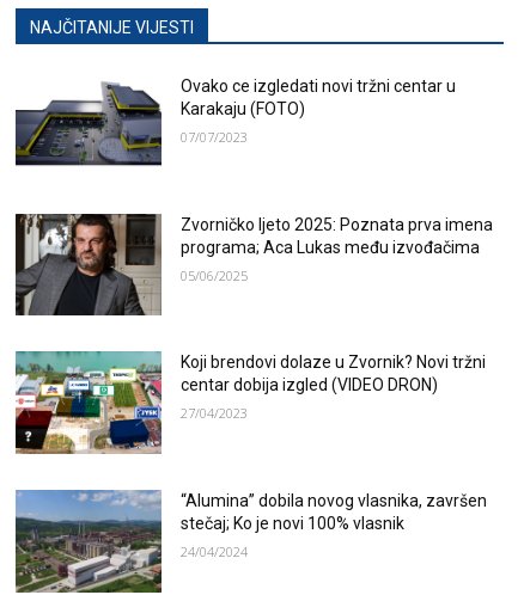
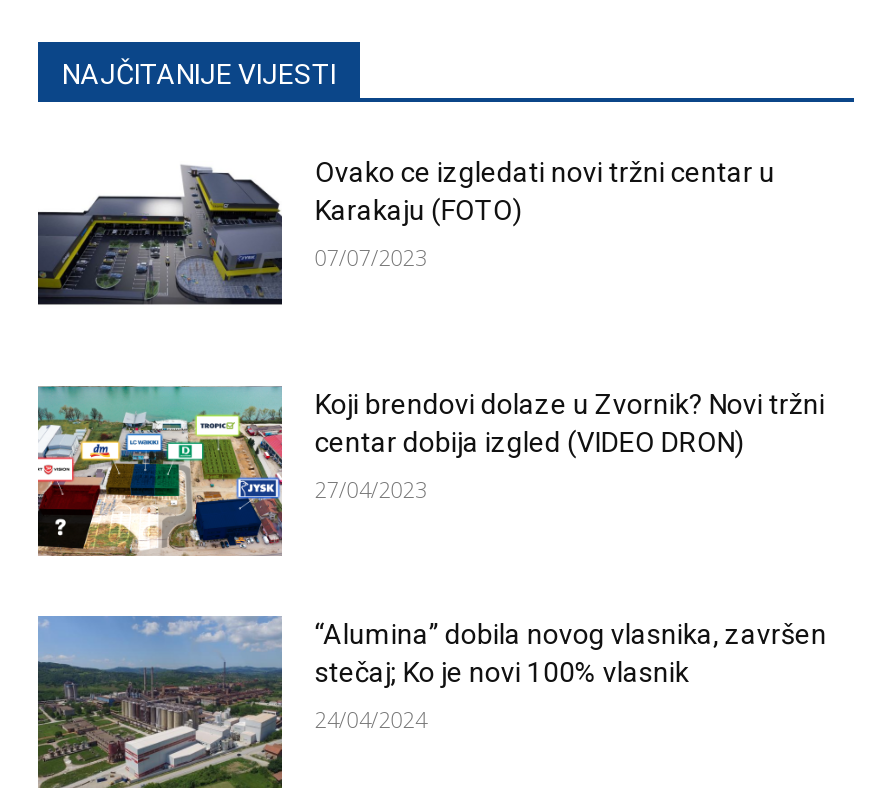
- [image]
- Zvorničko ljeto 2025: Poznata prva imena
- programa; Aca Lukas među izvođačima
- 05/06/2025
